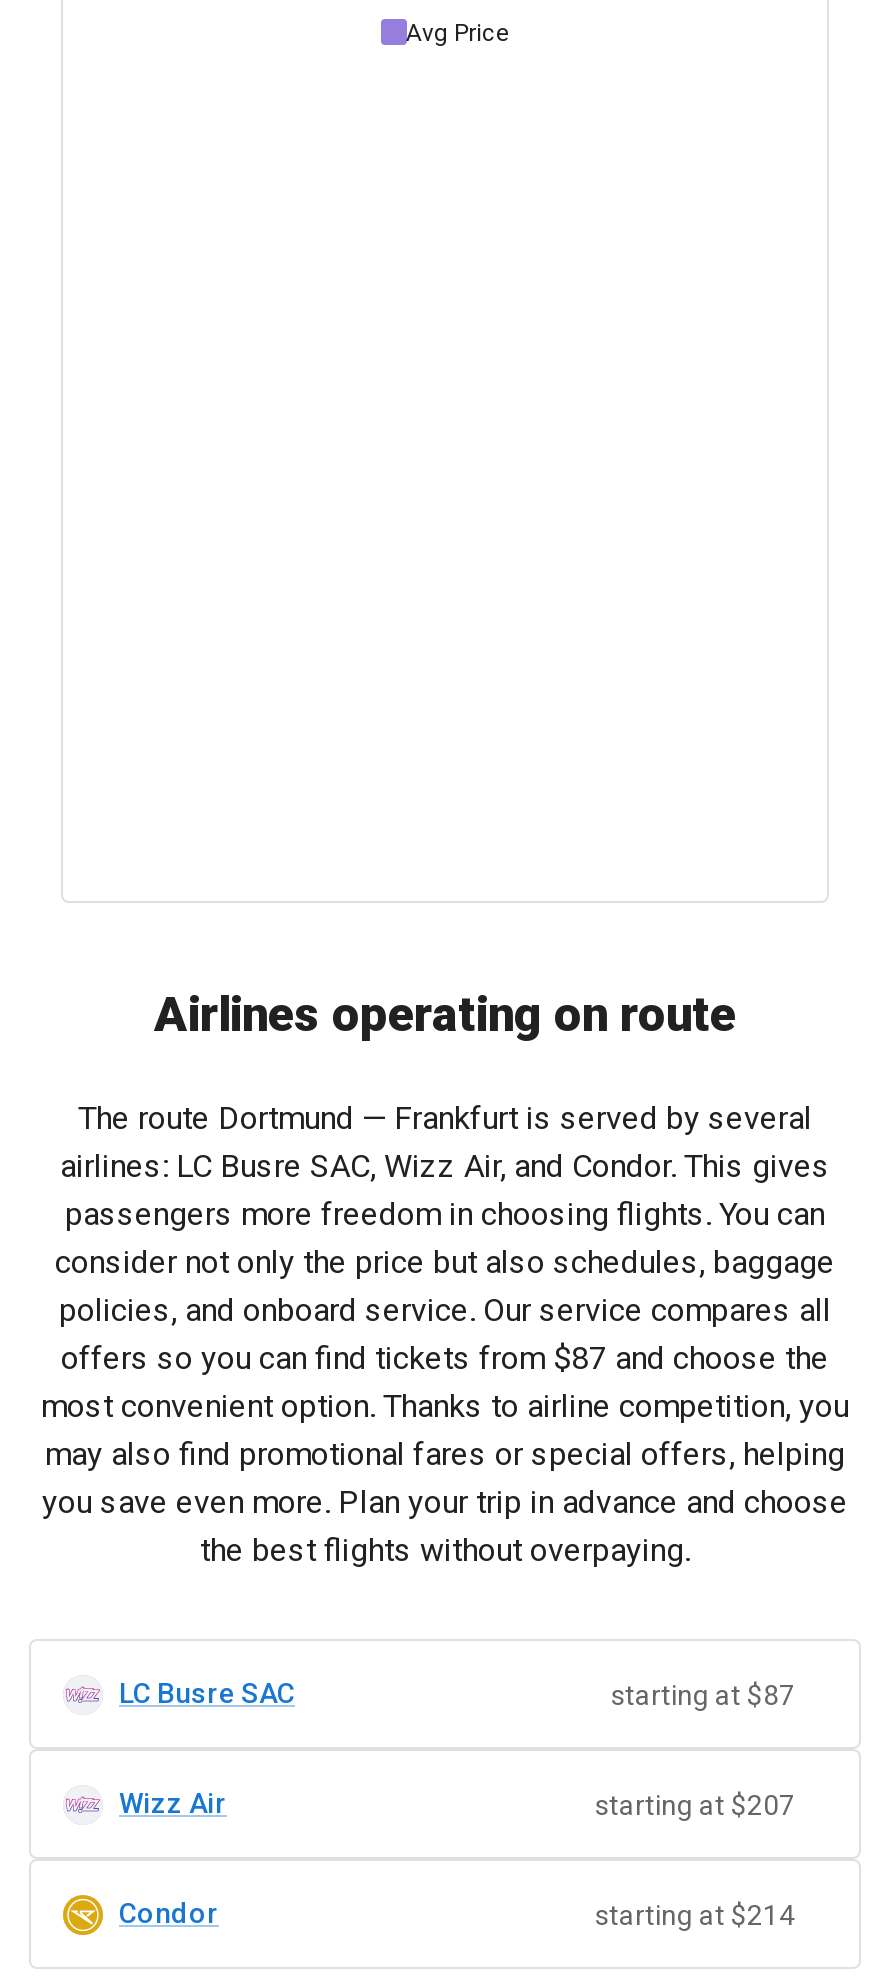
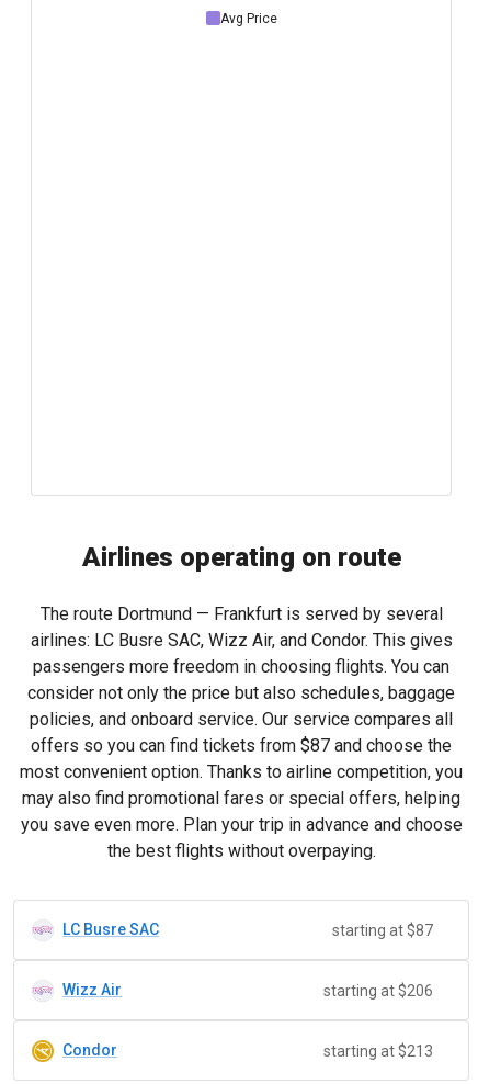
- starting at $207
+ starting at $206

- starting at $214
+ starting at $213
